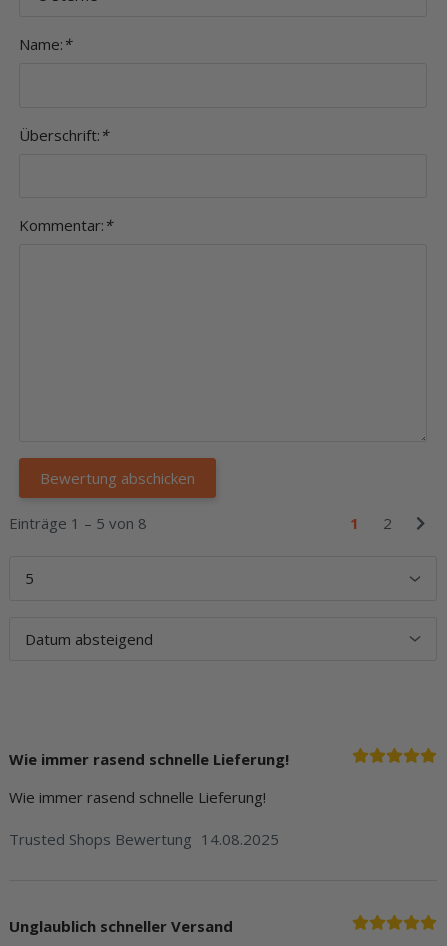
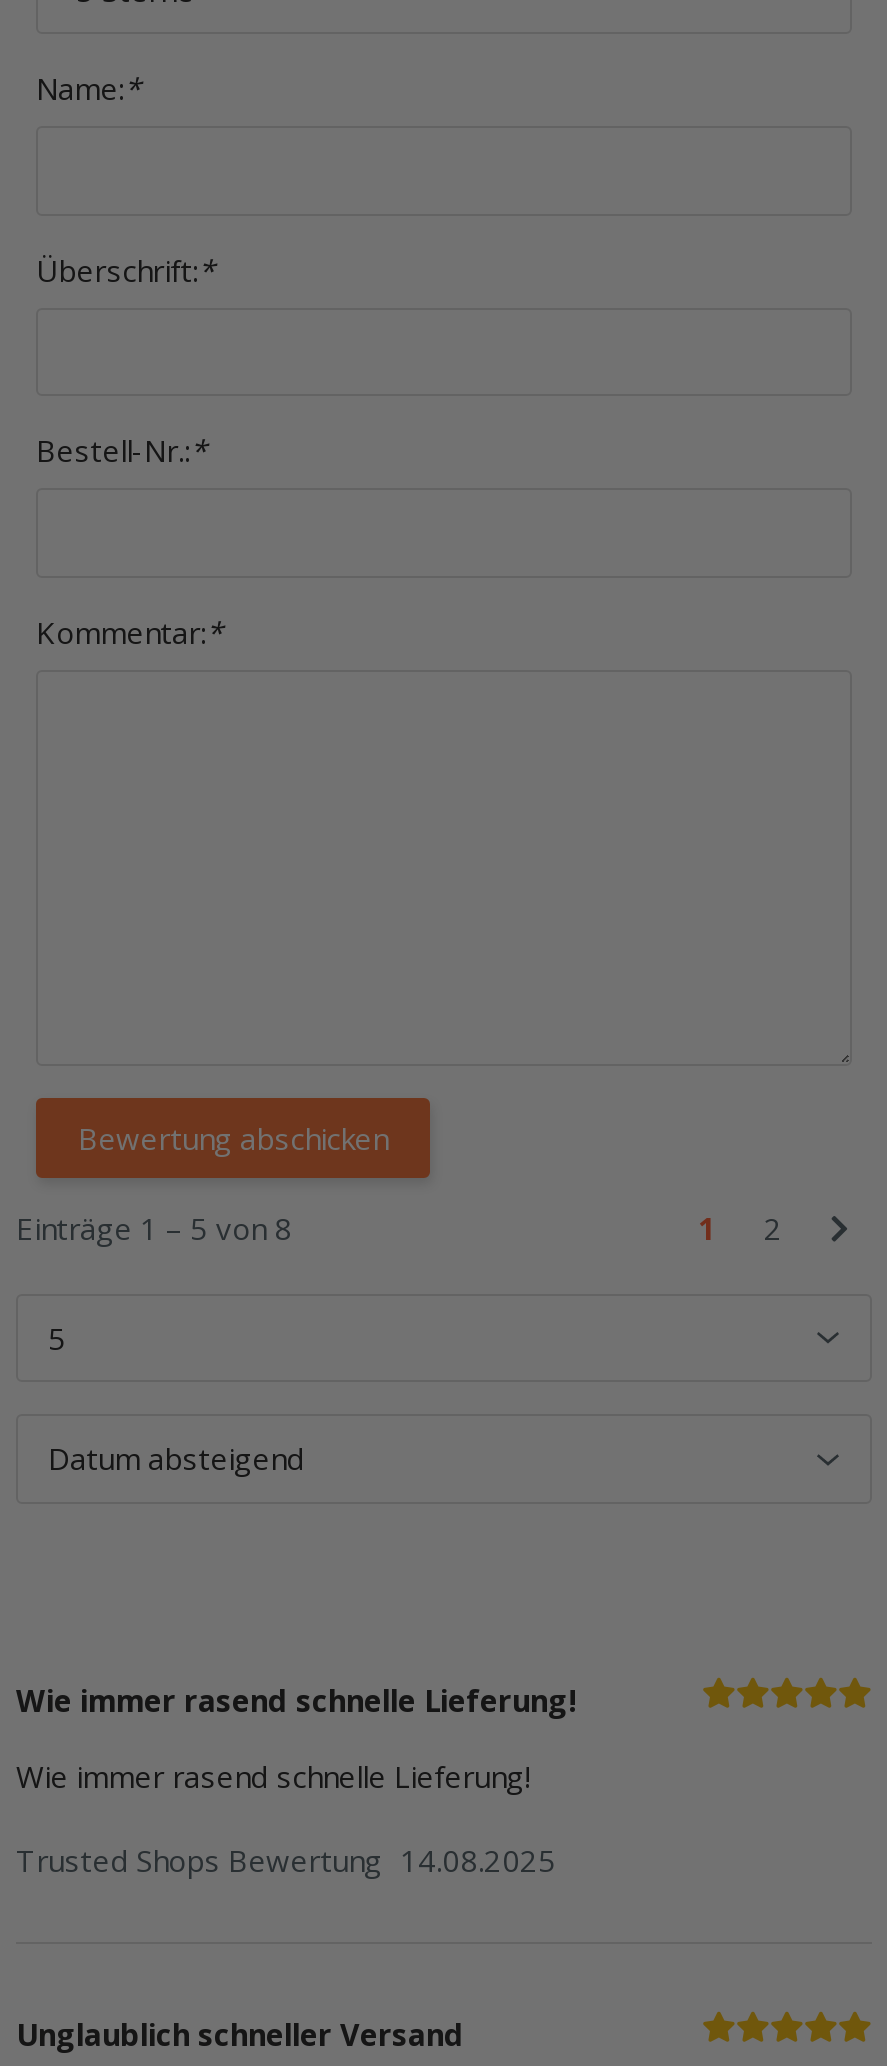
+ Bestell-Nr.:*
